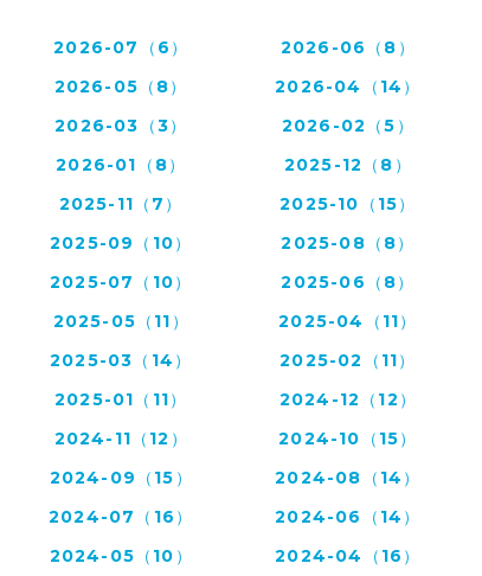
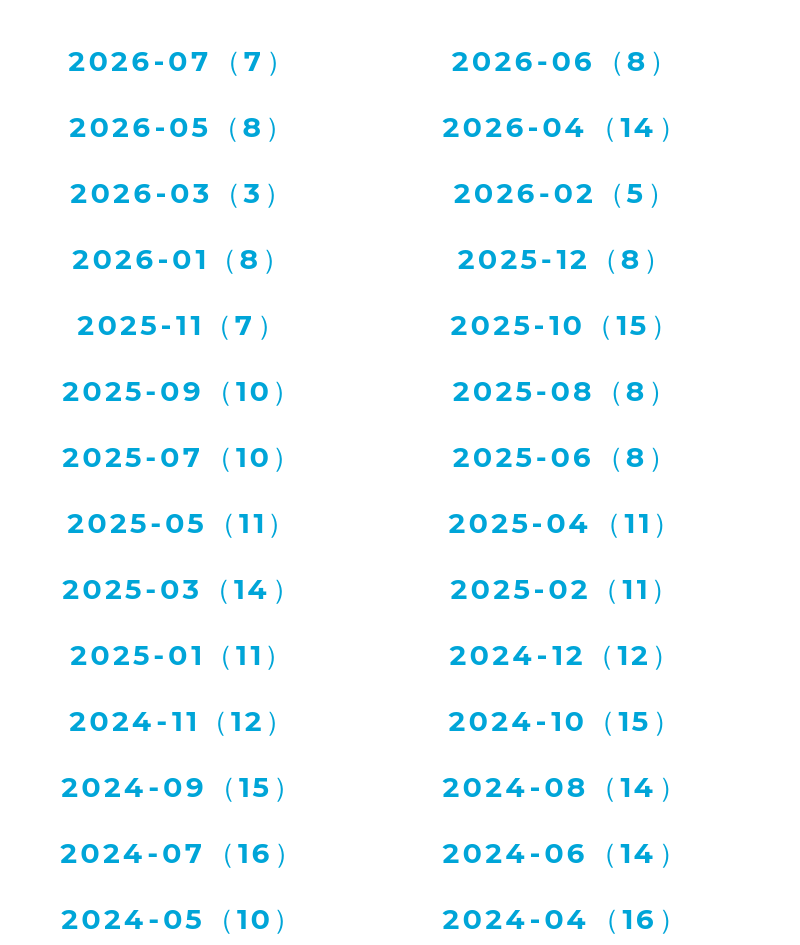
- 2026-07（6）
+ 2026-07（7）
